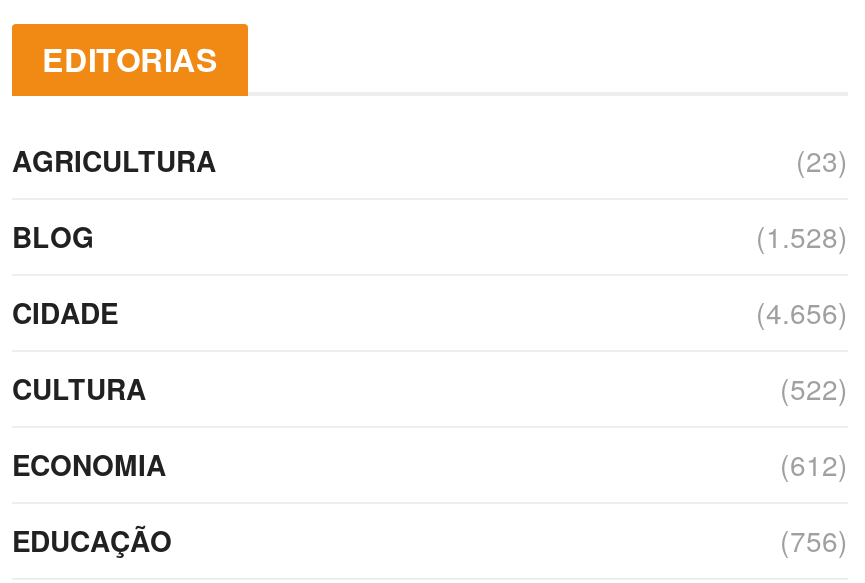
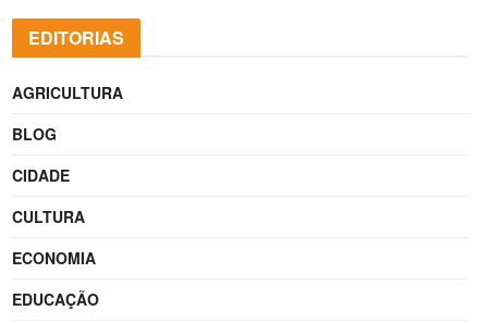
- (23)

- (1.528)

- (4.656)

- (522)

- (612)

- (756)
